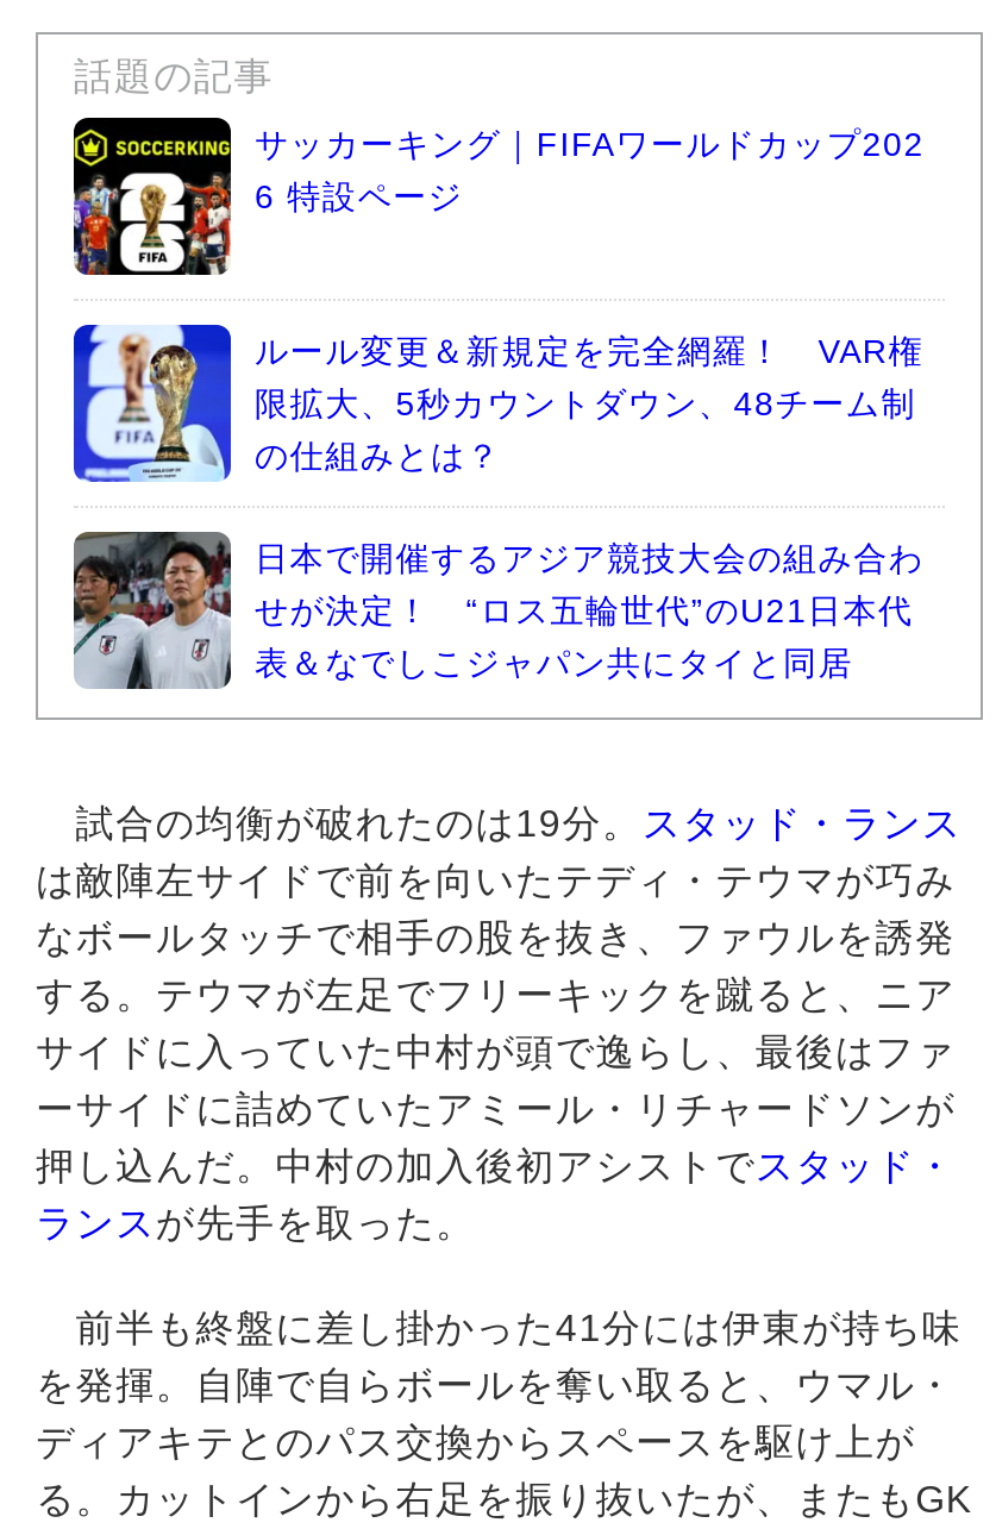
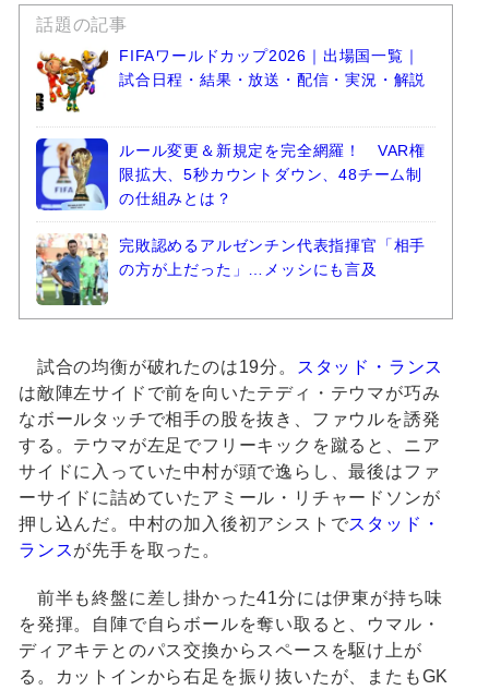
- [image]
- サッカーキング｜FIFAワールドカップ202
- 6 特設ページ
+ [image]
+ FIFAワールドカップ2026｜出場国一覧｜
+ 試合日程・結果・放送・配信・実況・解説

- [image]
- 日本で開催するアジア競技大会の組み合わ
- せが決定！ “ロス五輪世代”のU21日本代
- 表＆なでしこジャパン共にタイと同居
+ [image]
+ 完敗認めるアルゼンチン代表指揮官「相手
+ の方が上だった」…メッシにも言及
